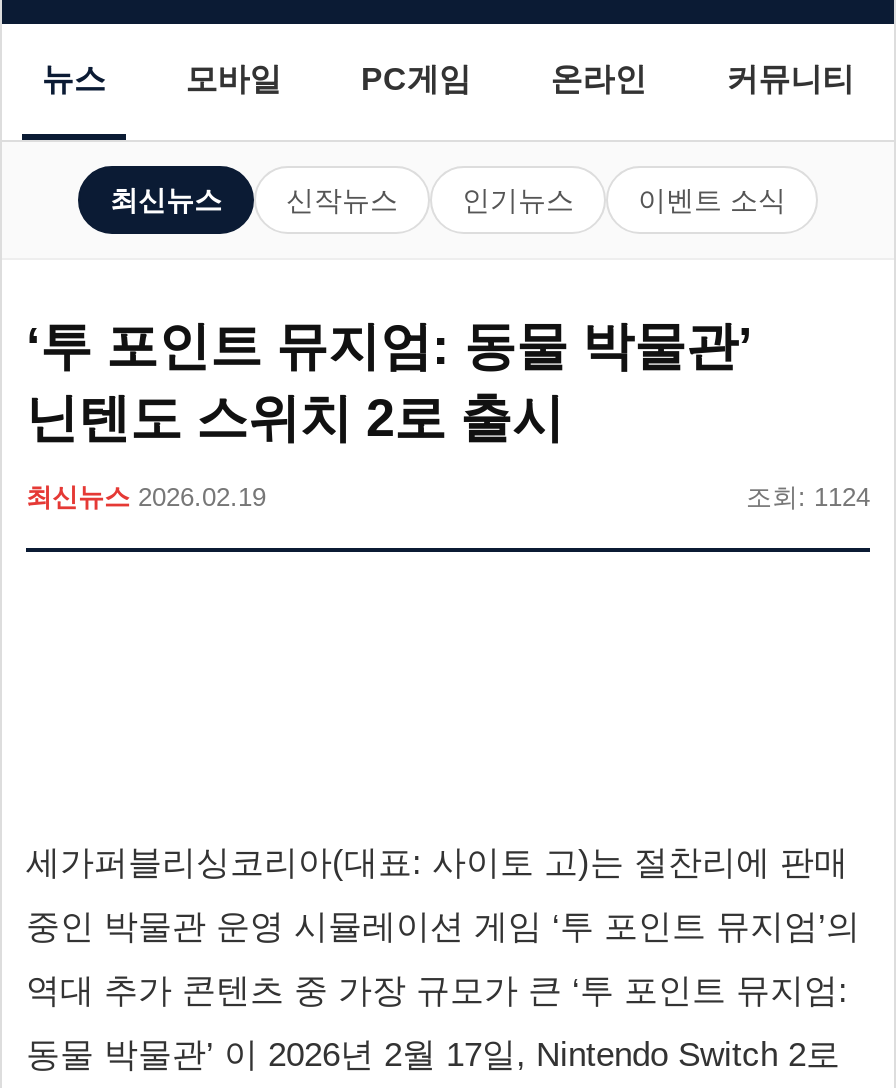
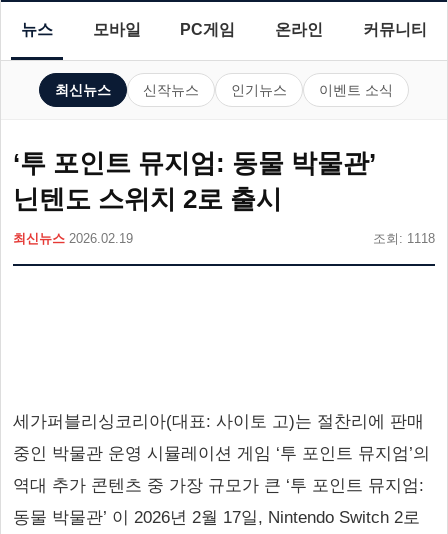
- 조회: 1124
+ 조회: 1118
